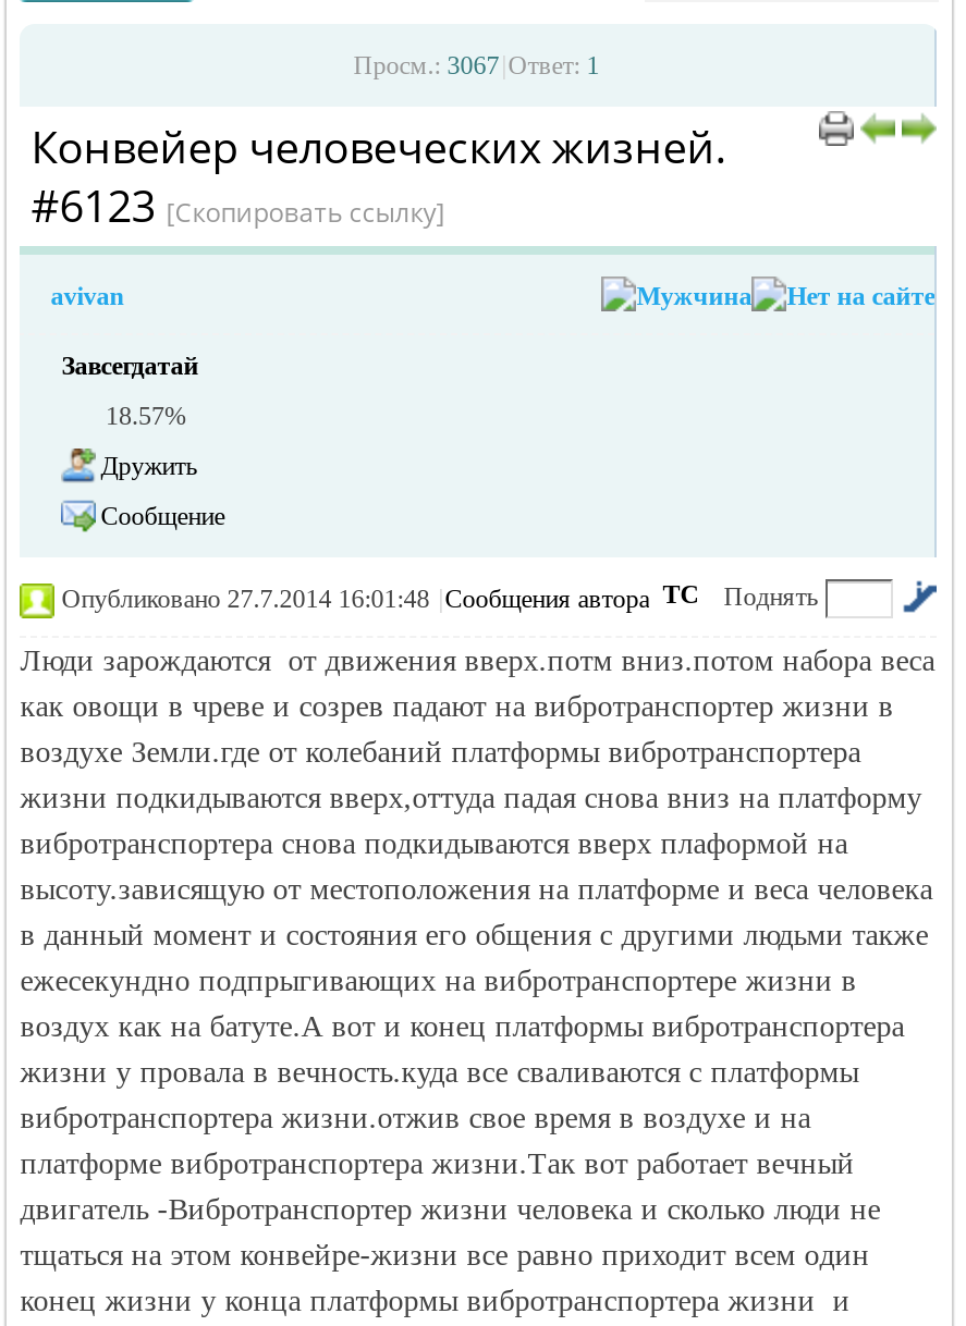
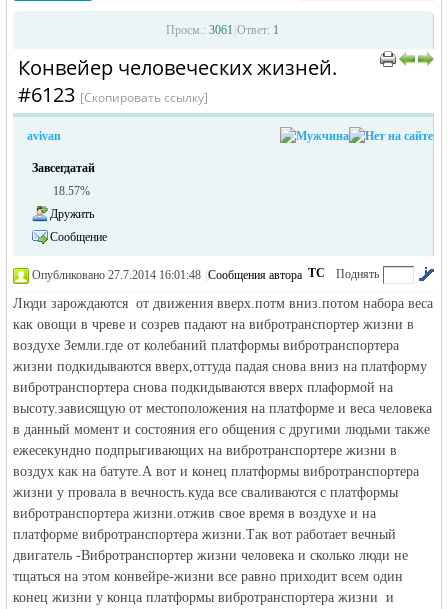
- Просм.: 3067 Ответ: 1
+ Просм.: 3061 Ответ: 1
